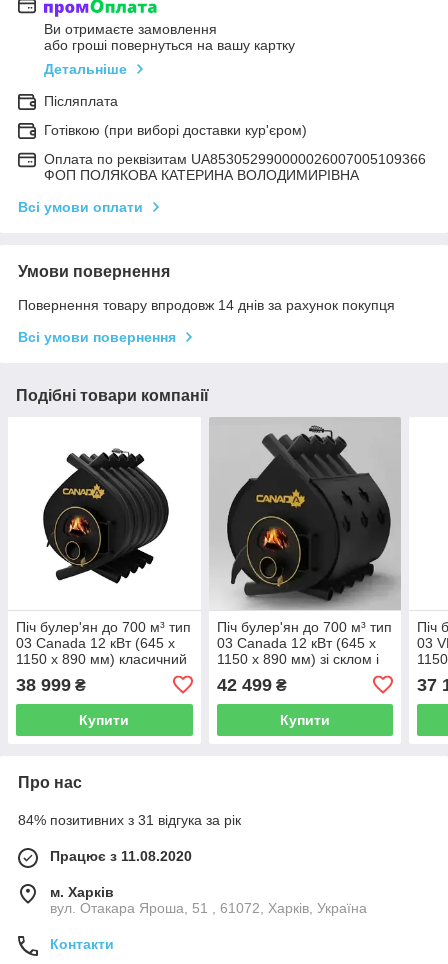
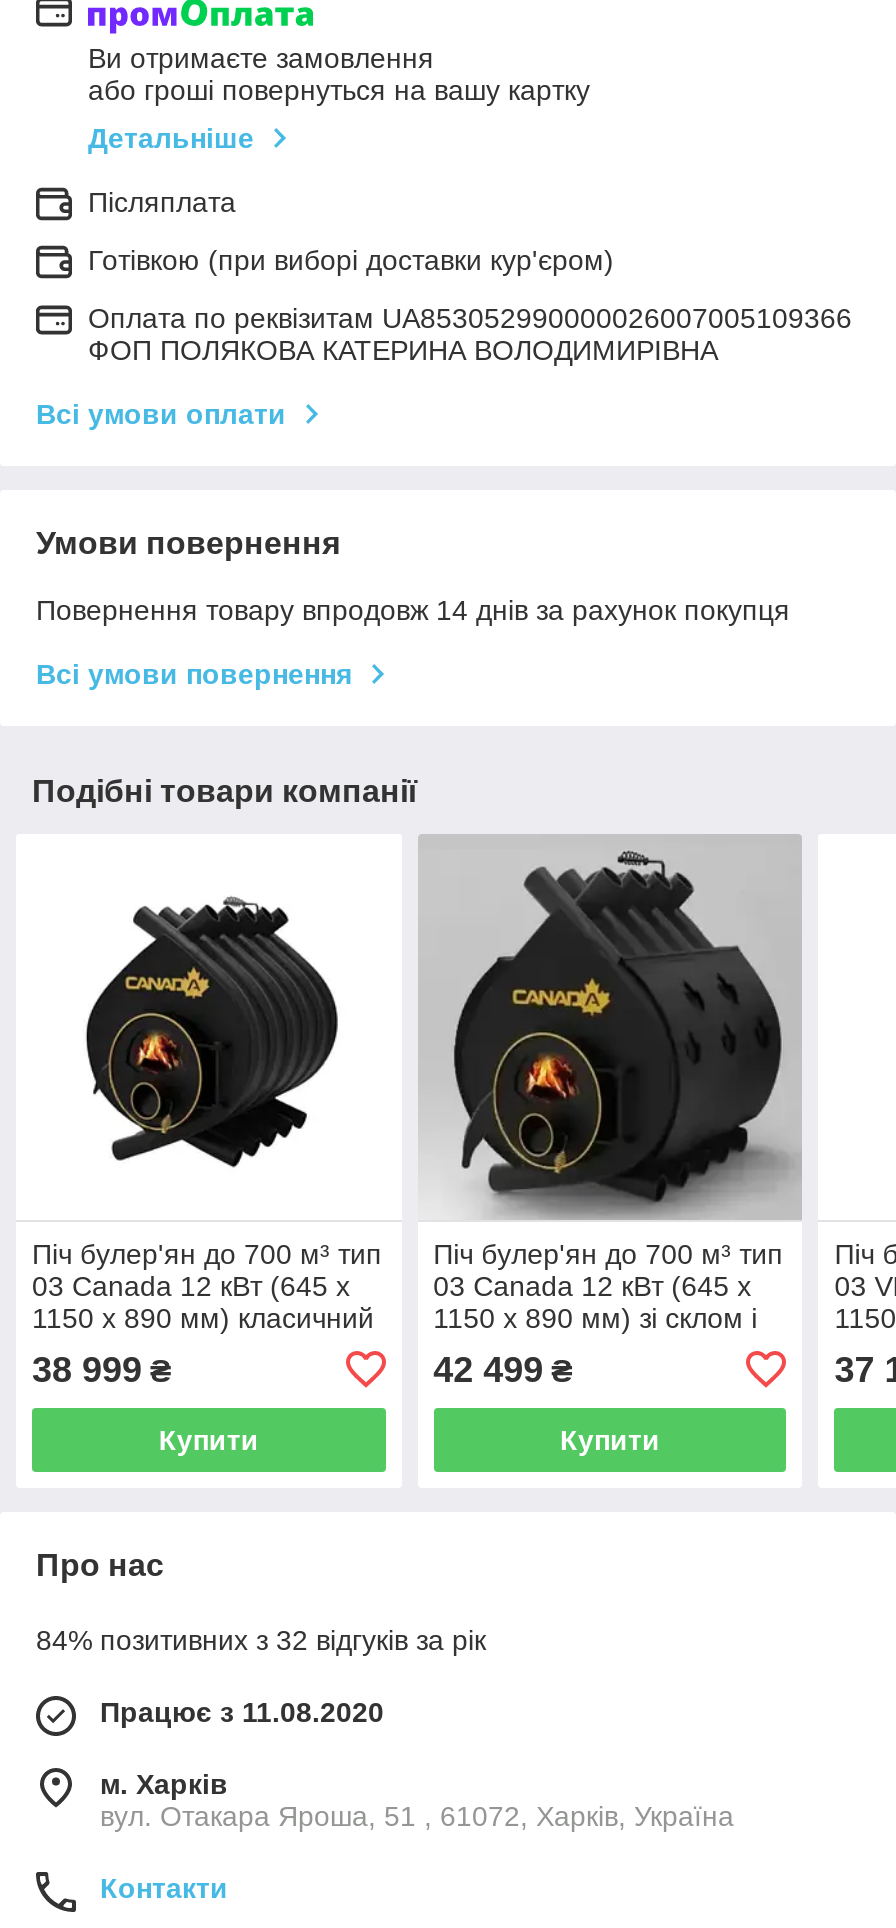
- 84% позитивних з 31 відгука за рік
+ 84% позитивних з 32 відгуків за рік
